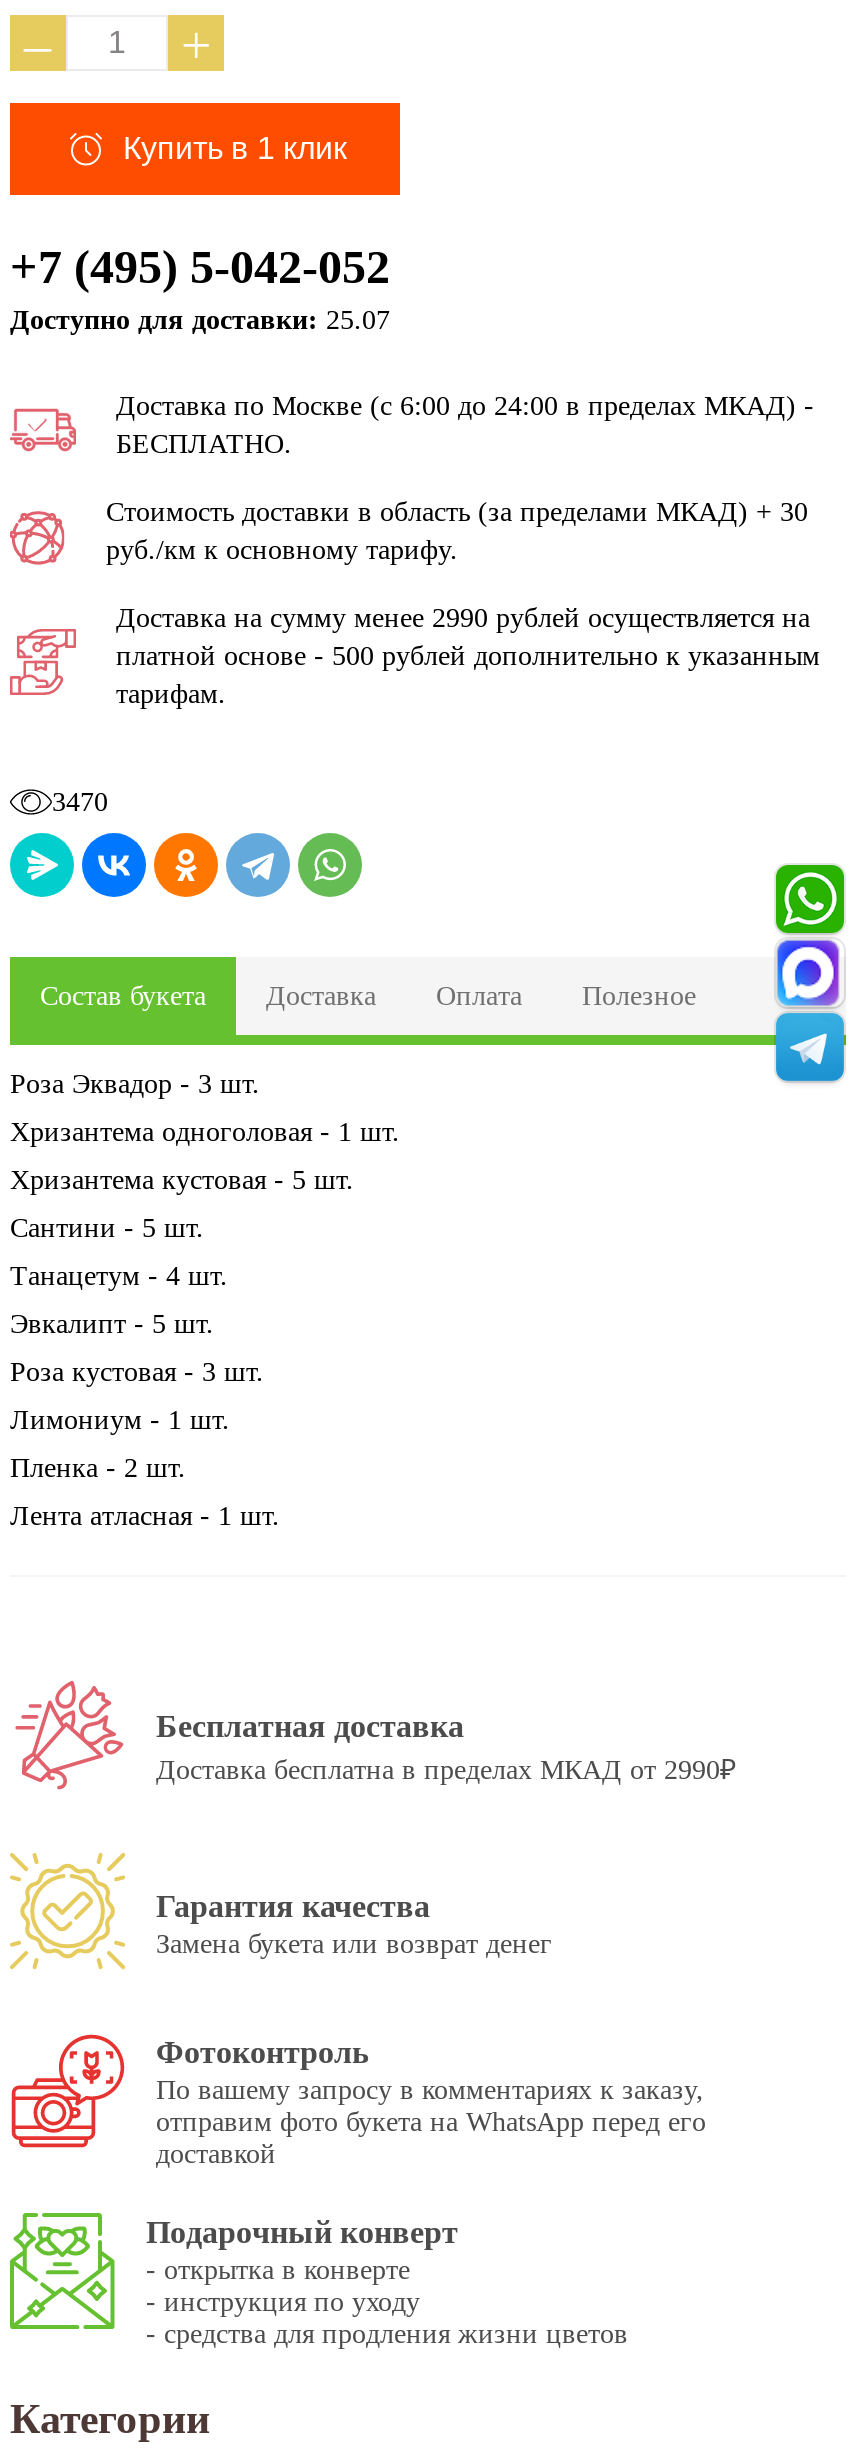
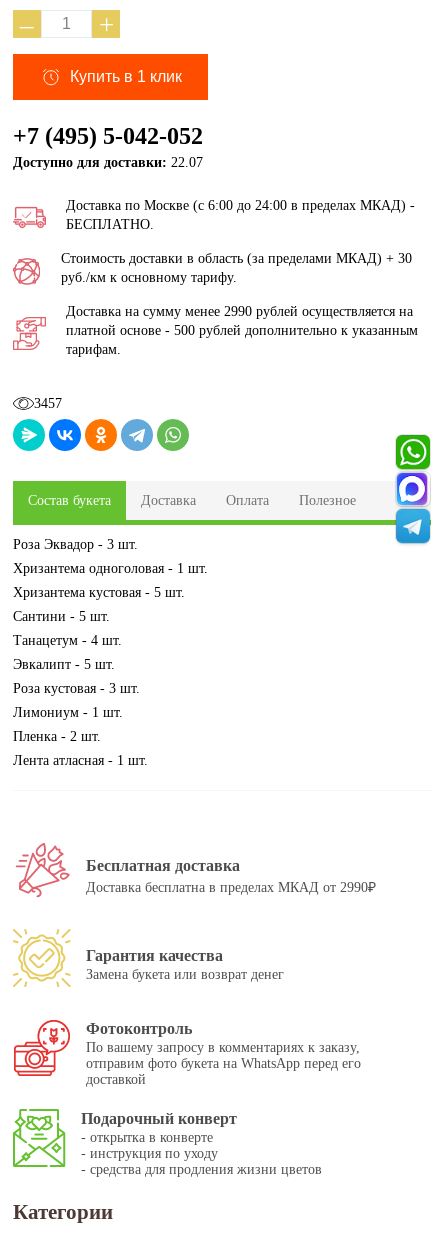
- Доступно для доставки: 25.07
+ Доступно для доставки: 22.07

- 3470
+ 3457
